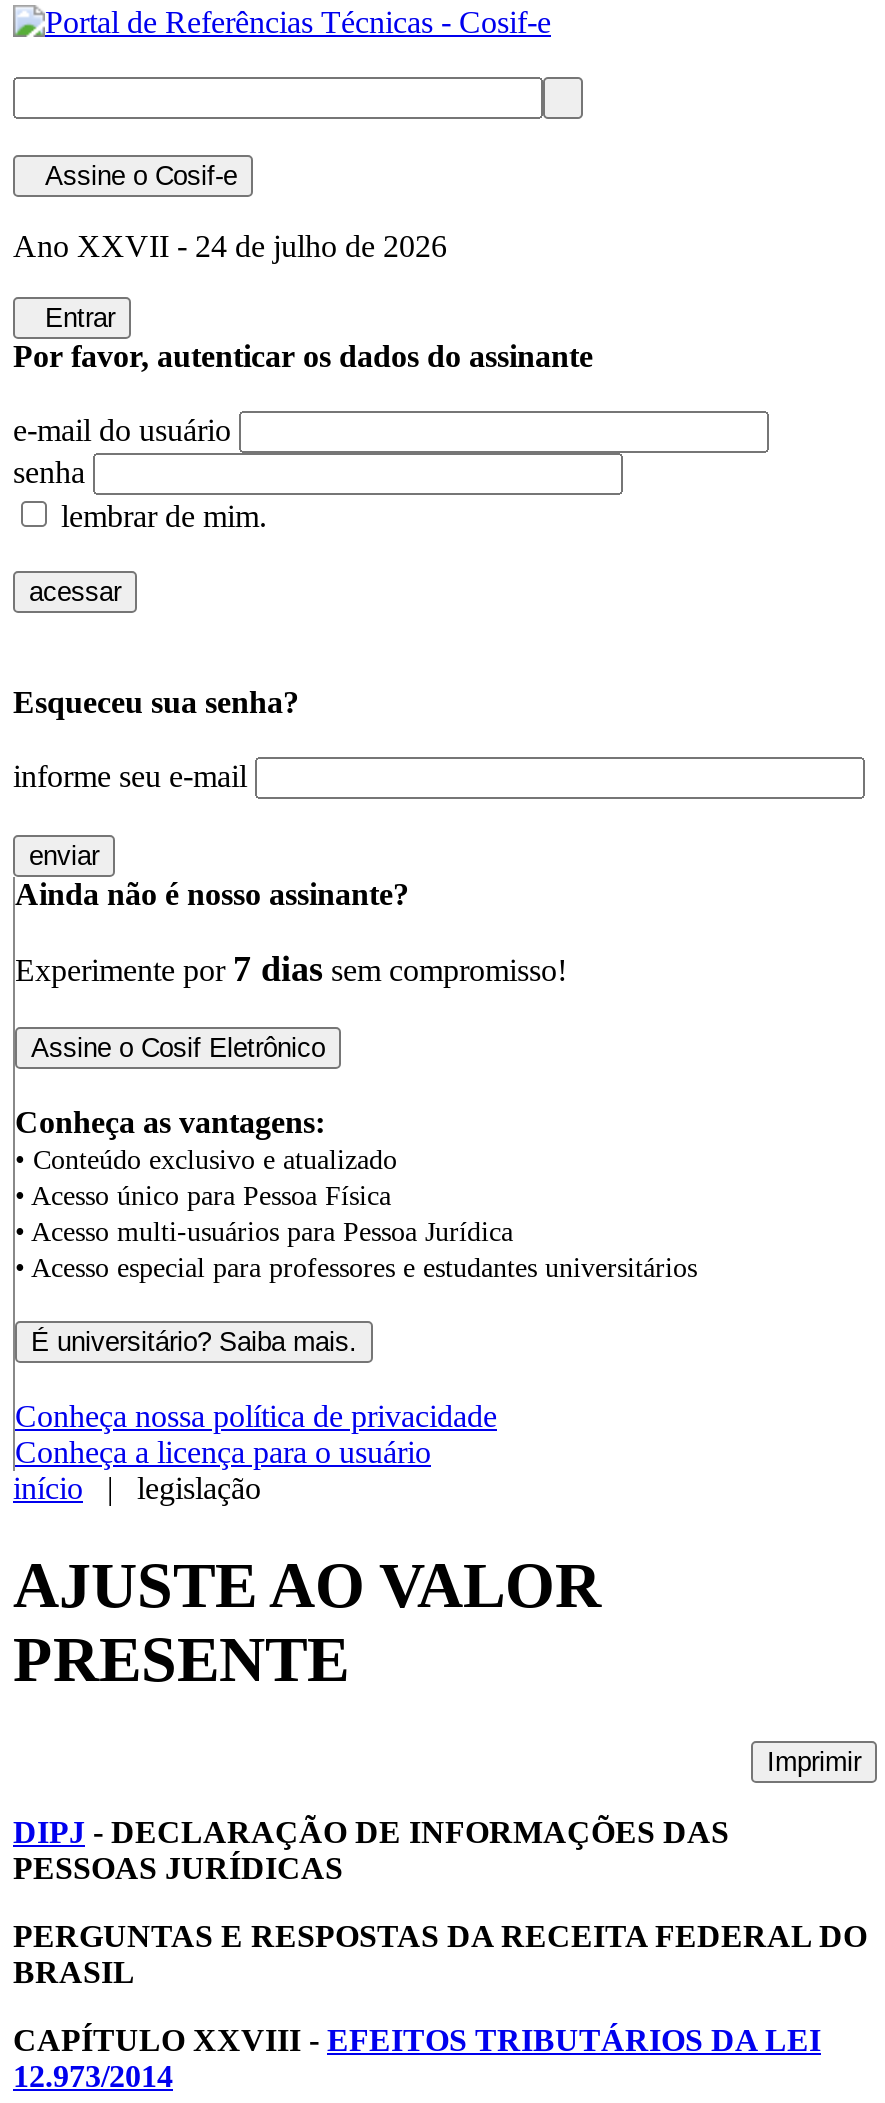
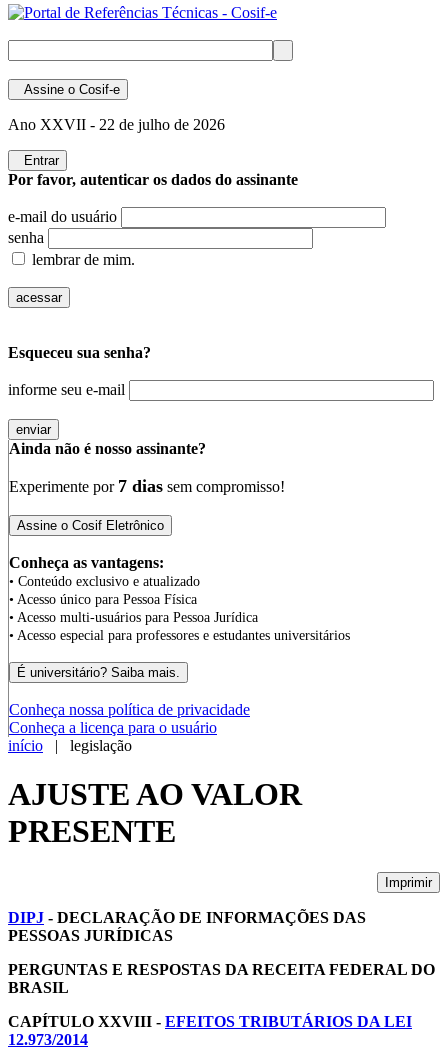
- Ano XXVII - 24 de julho de 2026
+ Ano XXVII - 22 de julho de 2026
